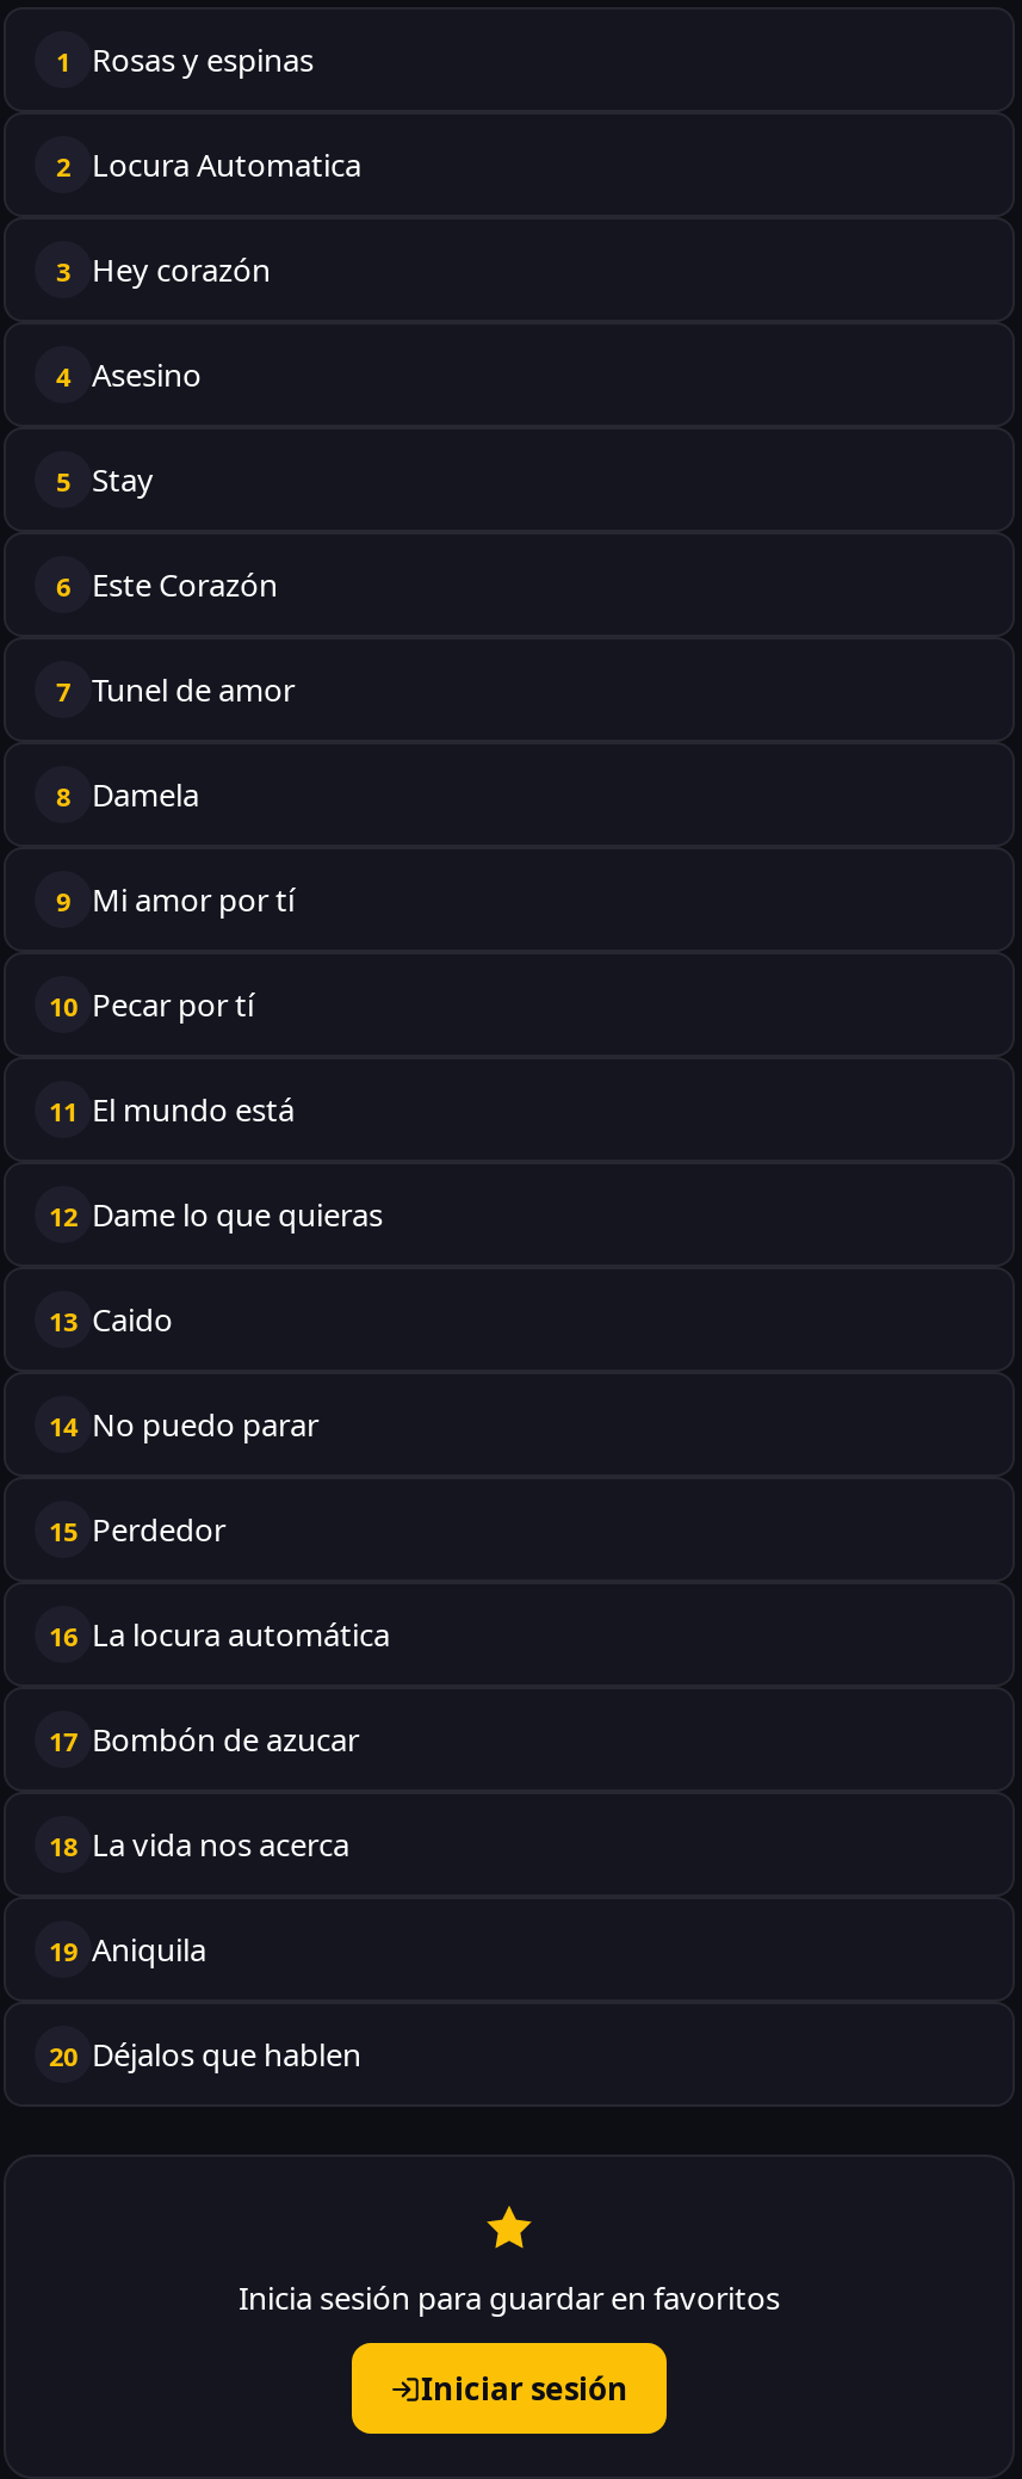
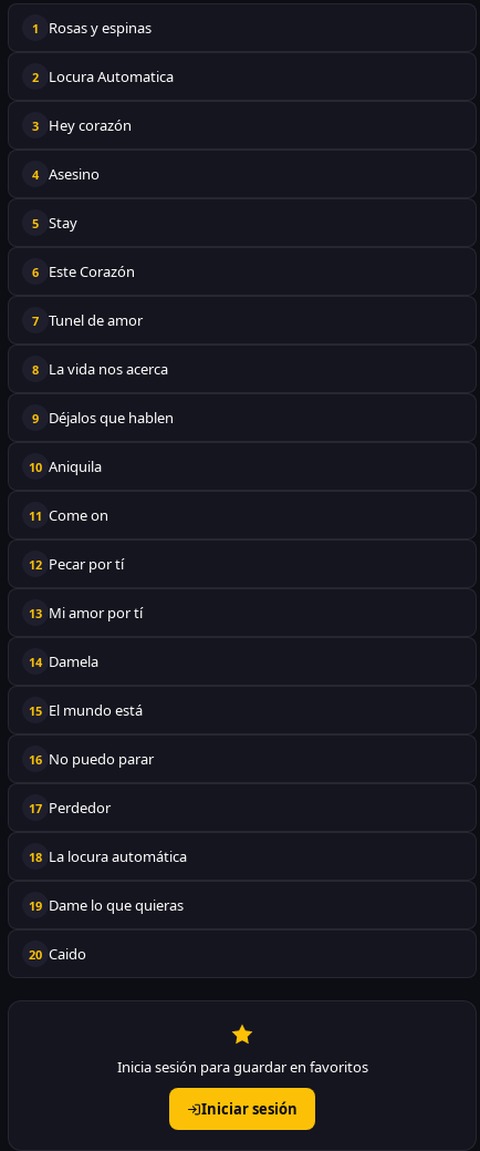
- 8 Damela
+ 8 La vida nos acerca

- 9 Mi amor por tí
+ 9 Déjalos que hablen

- 10 Pecar por tí
+ 10 Aniquila

- 11 El mundo está
+ 11 Come on

- 12 Dame lo que quieras
+ 12 Pecar por tí

- 13 Caido
+ 13 Mi amor por tí

- 14 No puedo parar
+ 14 Damela

- 15 Perdedor
+ 15 El mundo está

- 16 La locura automática
+ 16 No puedo parar

- 17 Bombón de azucar
+ 17 Perdedor

- 18 La vida nos acerca
+ 18 La locura automática

- 19 Aniquila
+ 19 Dame lo que quieras

- 20 Déjalos que hablen
+ 20 Caido
